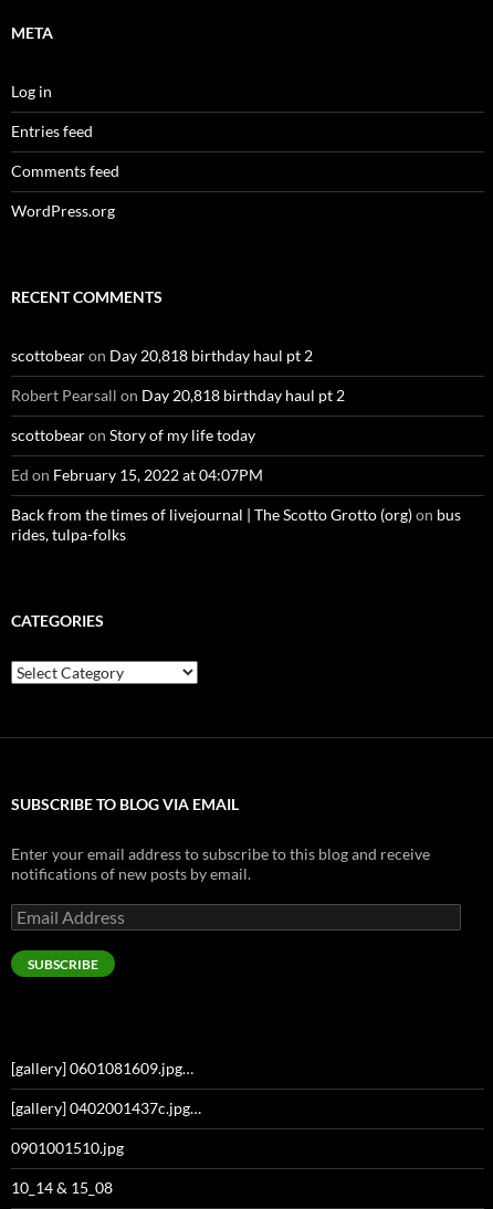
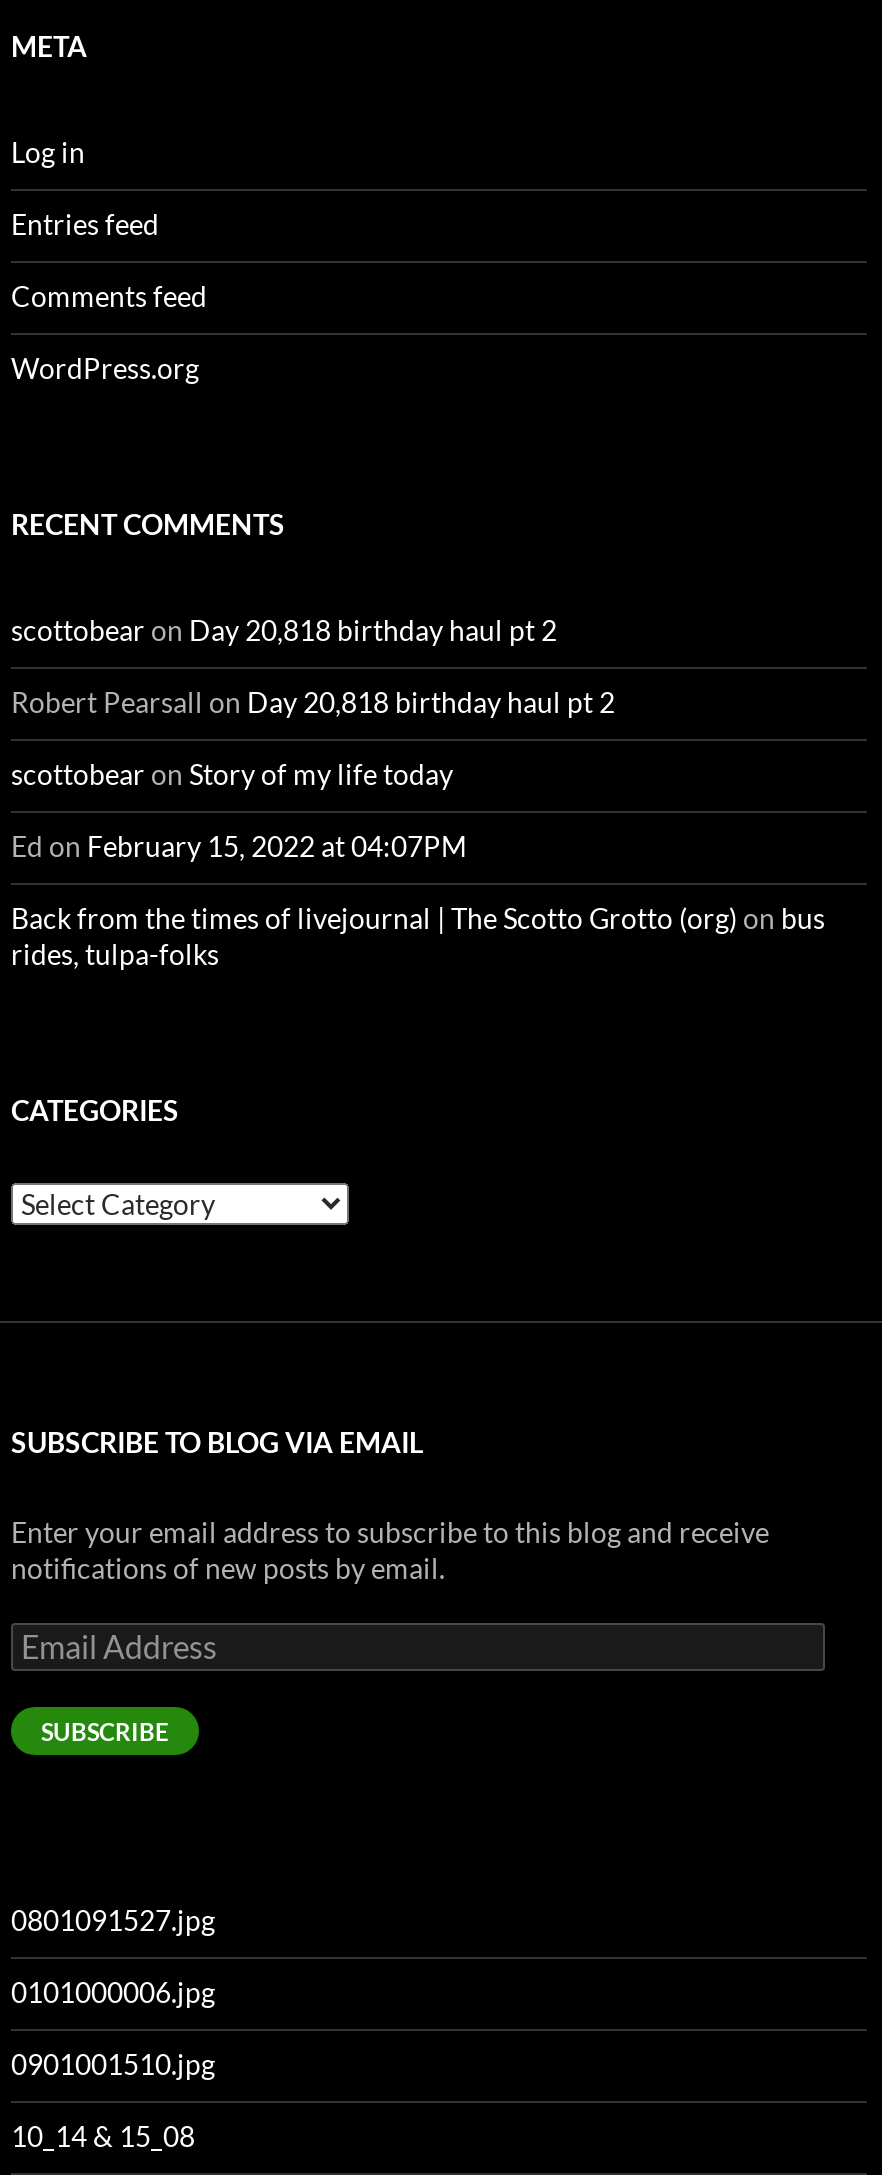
- [gallery] 0601081609.jpg…
+ 0801091527.jpg

- [gallery] 0402001437c.jpg…
+ 0101000006.jpg
